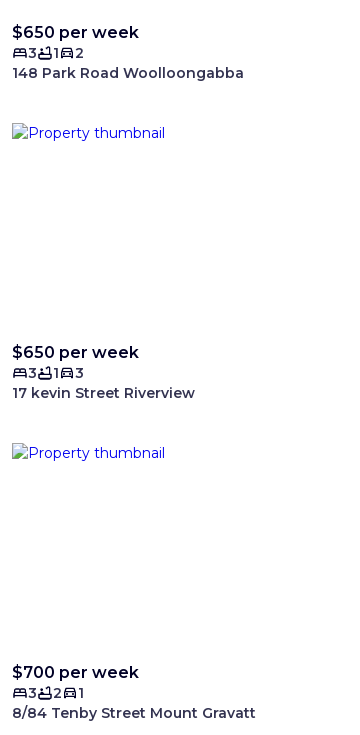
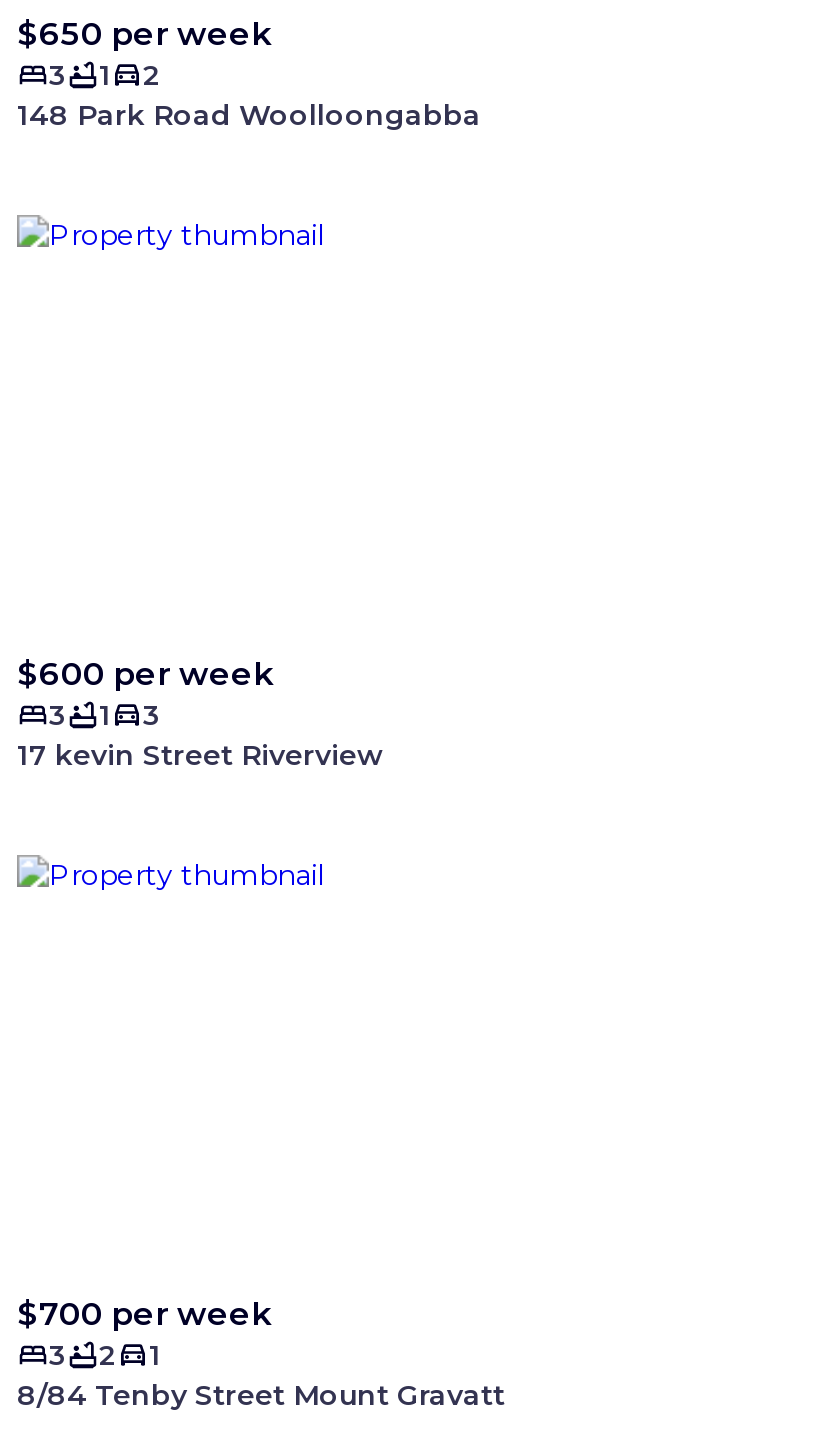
- $650 per week
+ $600 per week
